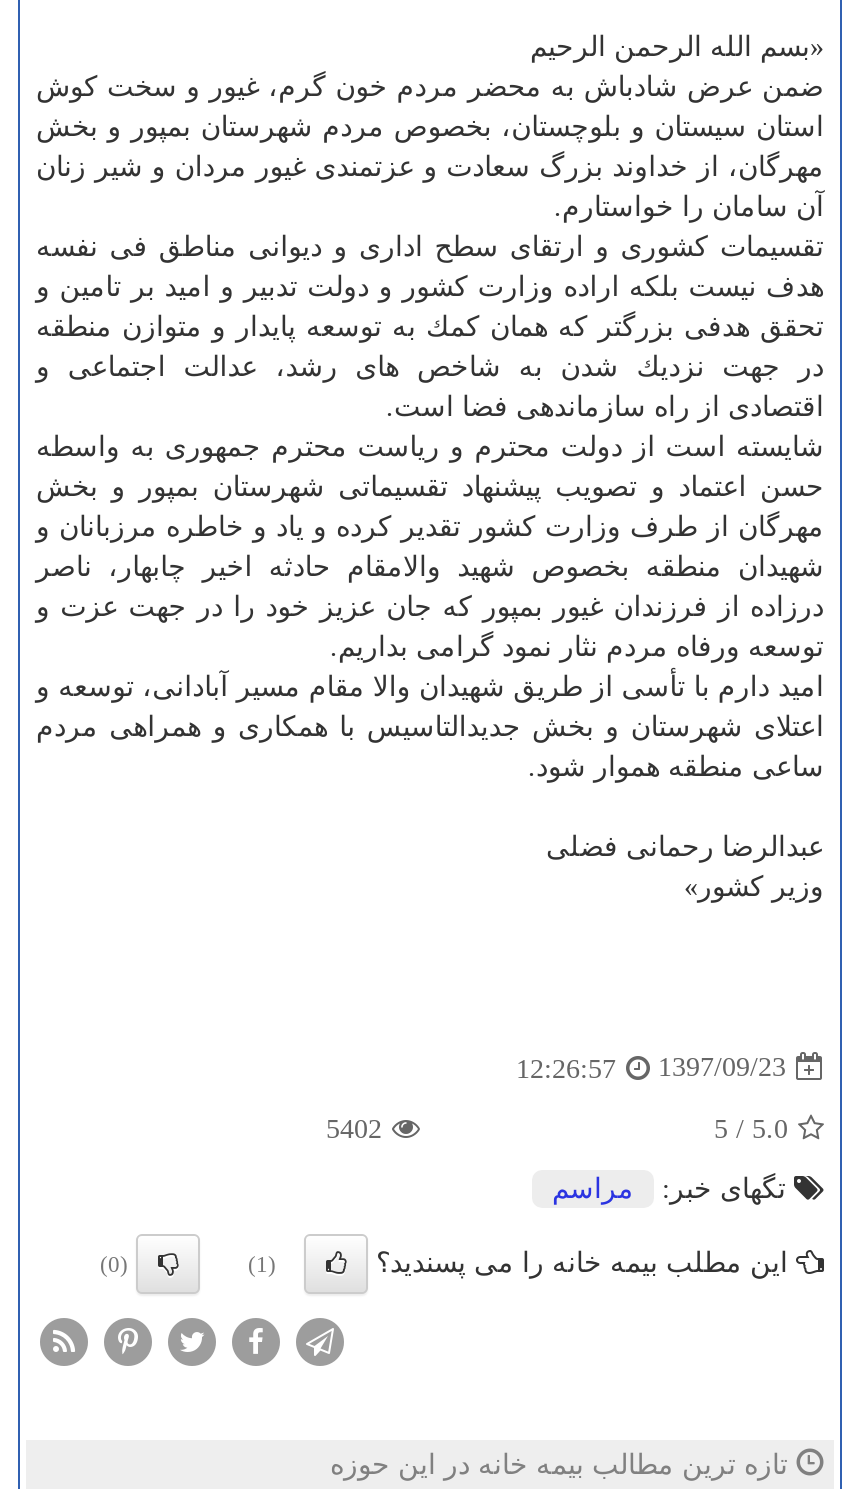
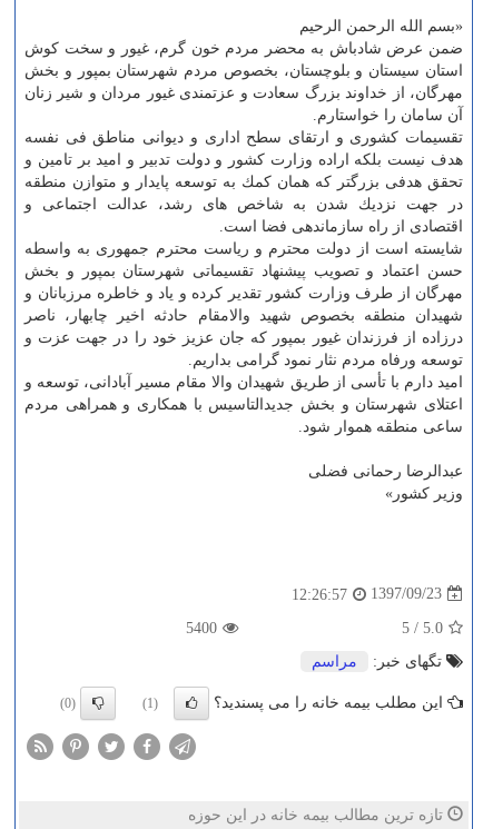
- 5402
+ 5400
